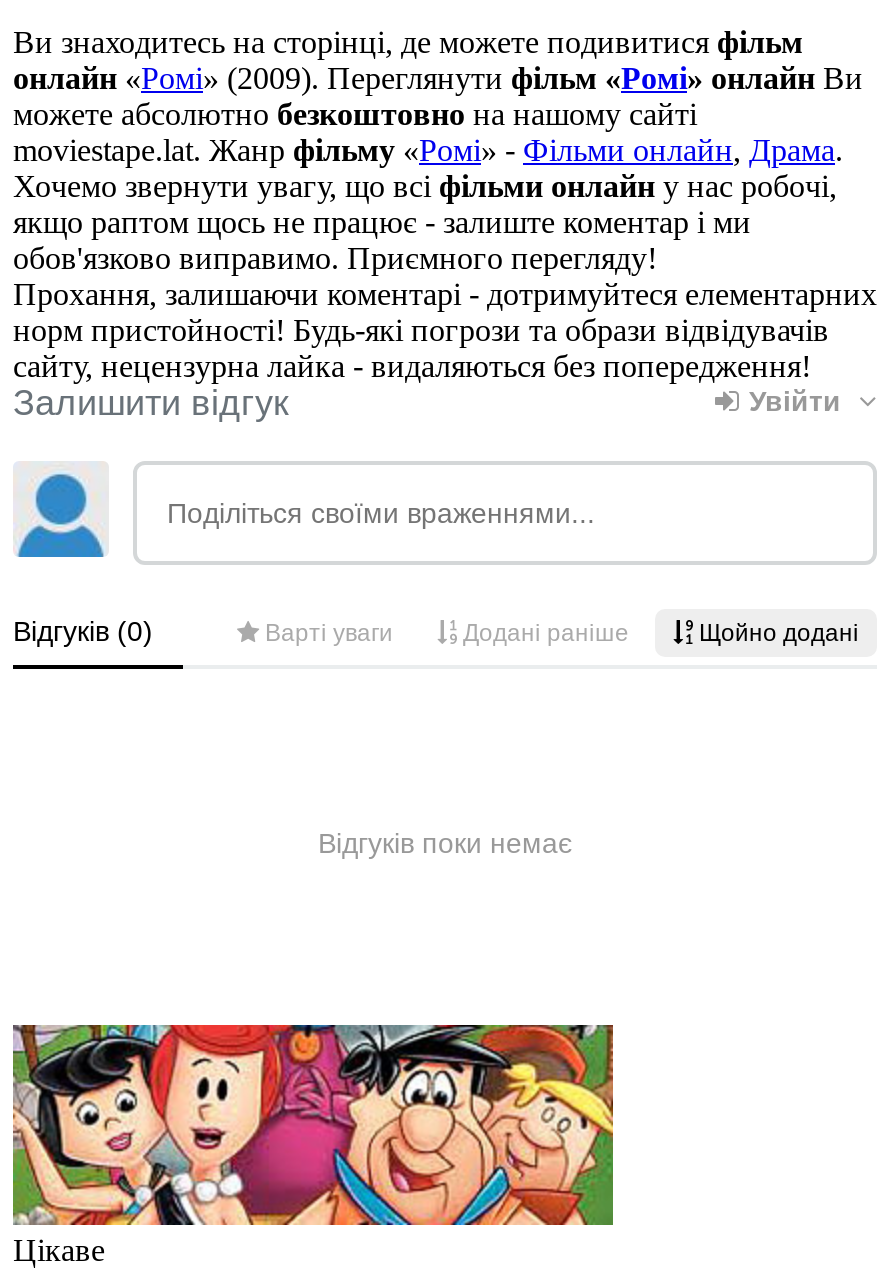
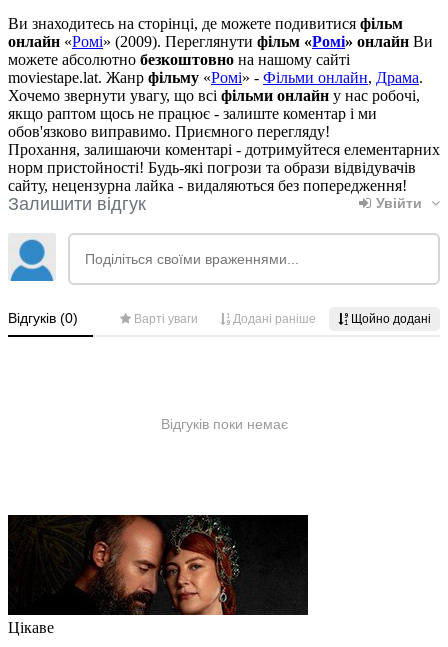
- [image]
+ [image]
